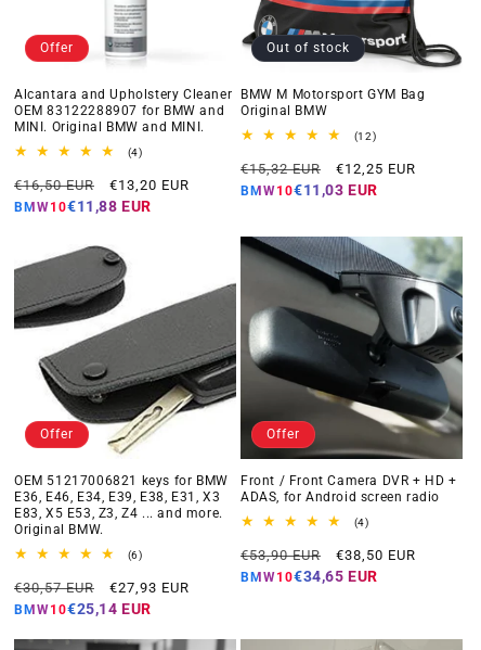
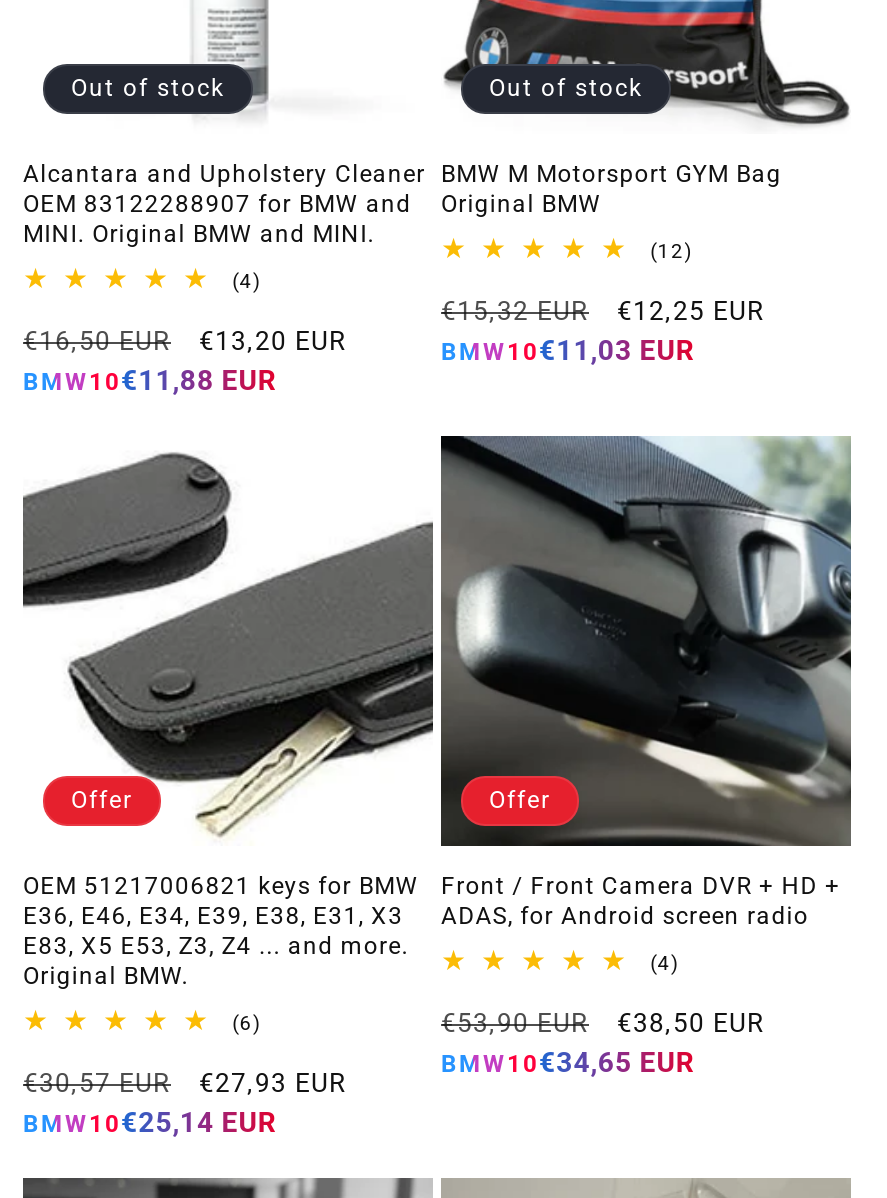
- Offer
+ Out of stock
